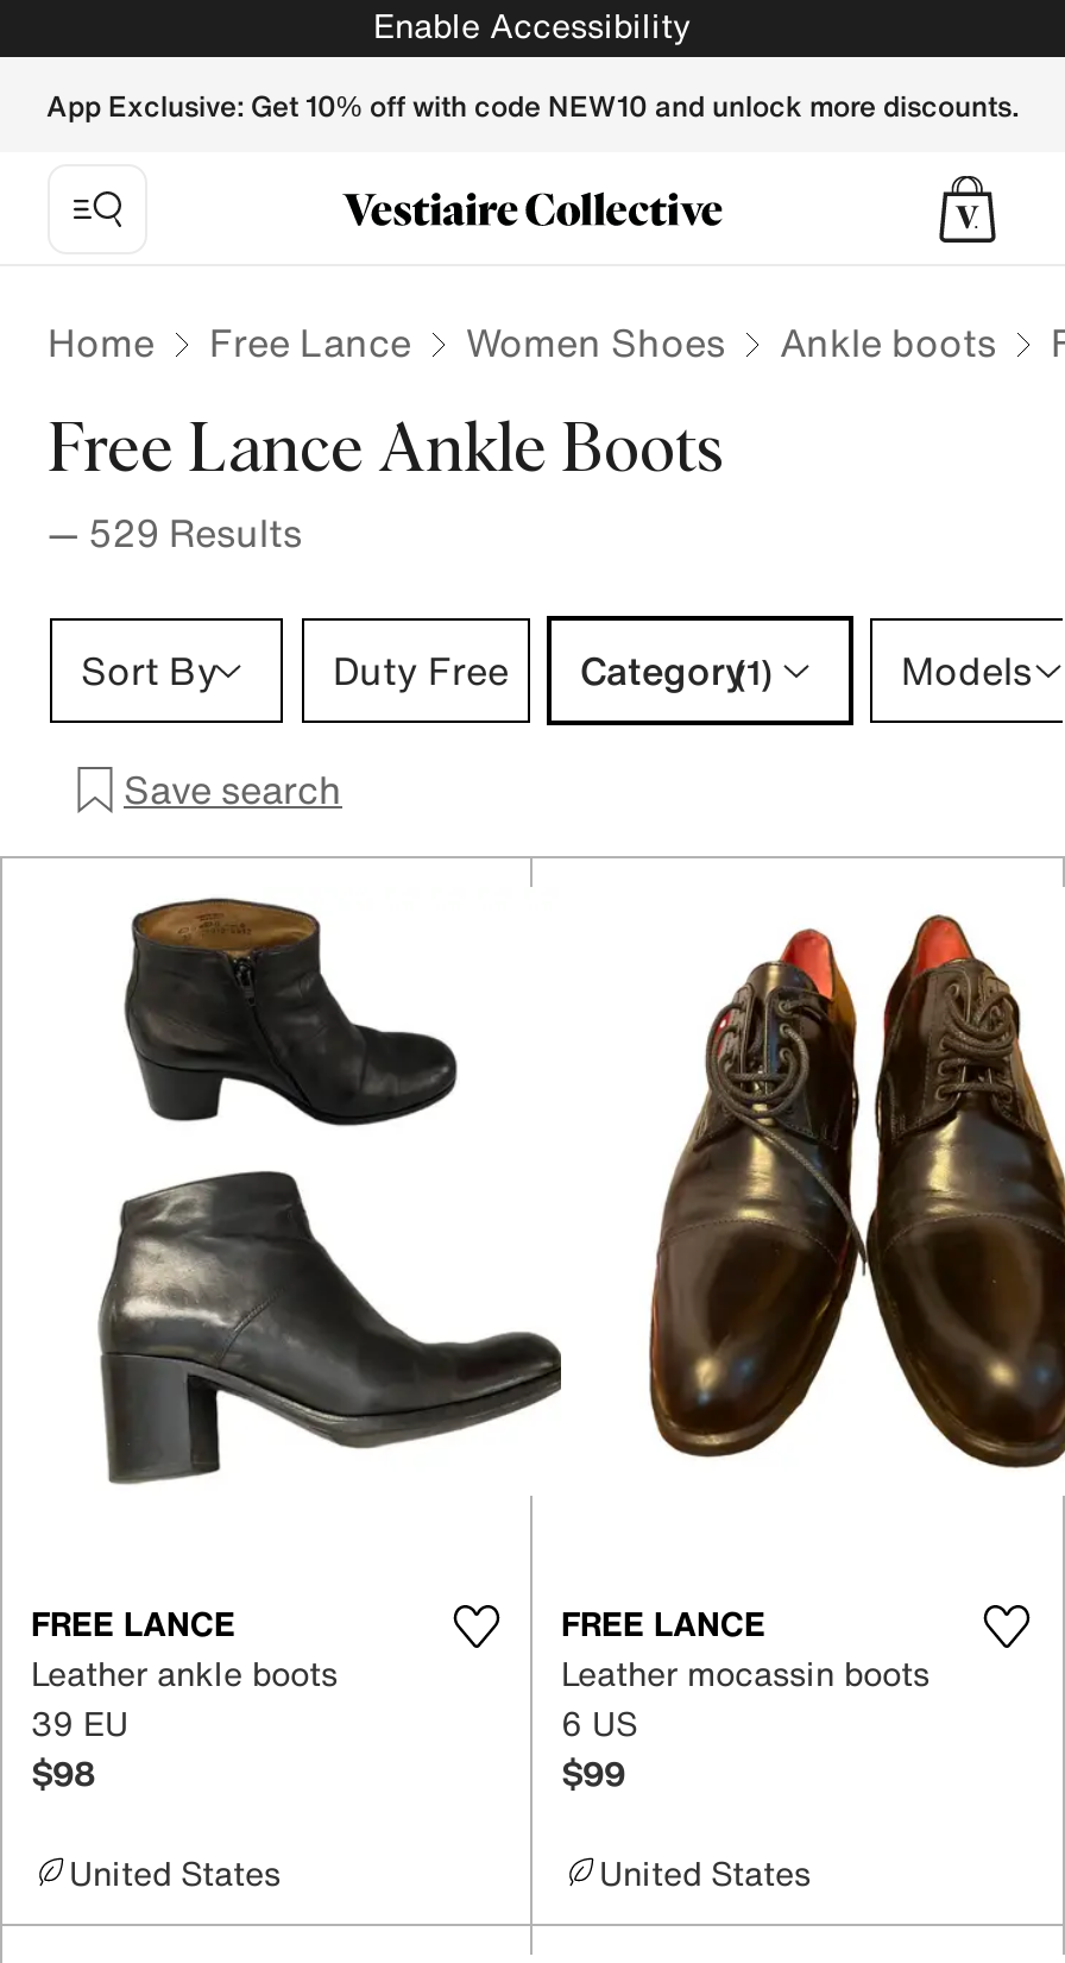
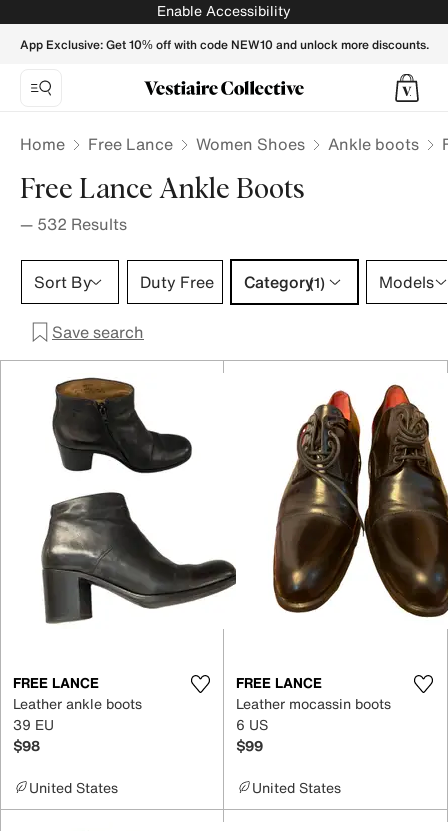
- — 529 Results
+ — 532 Results
